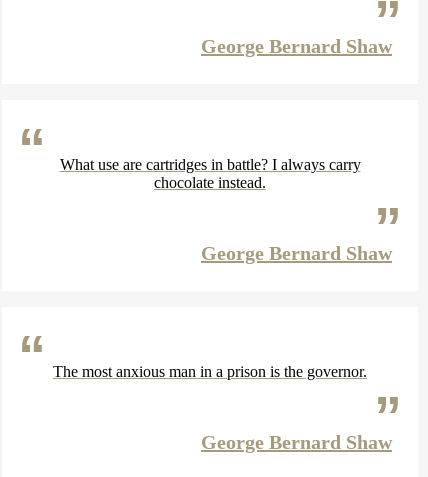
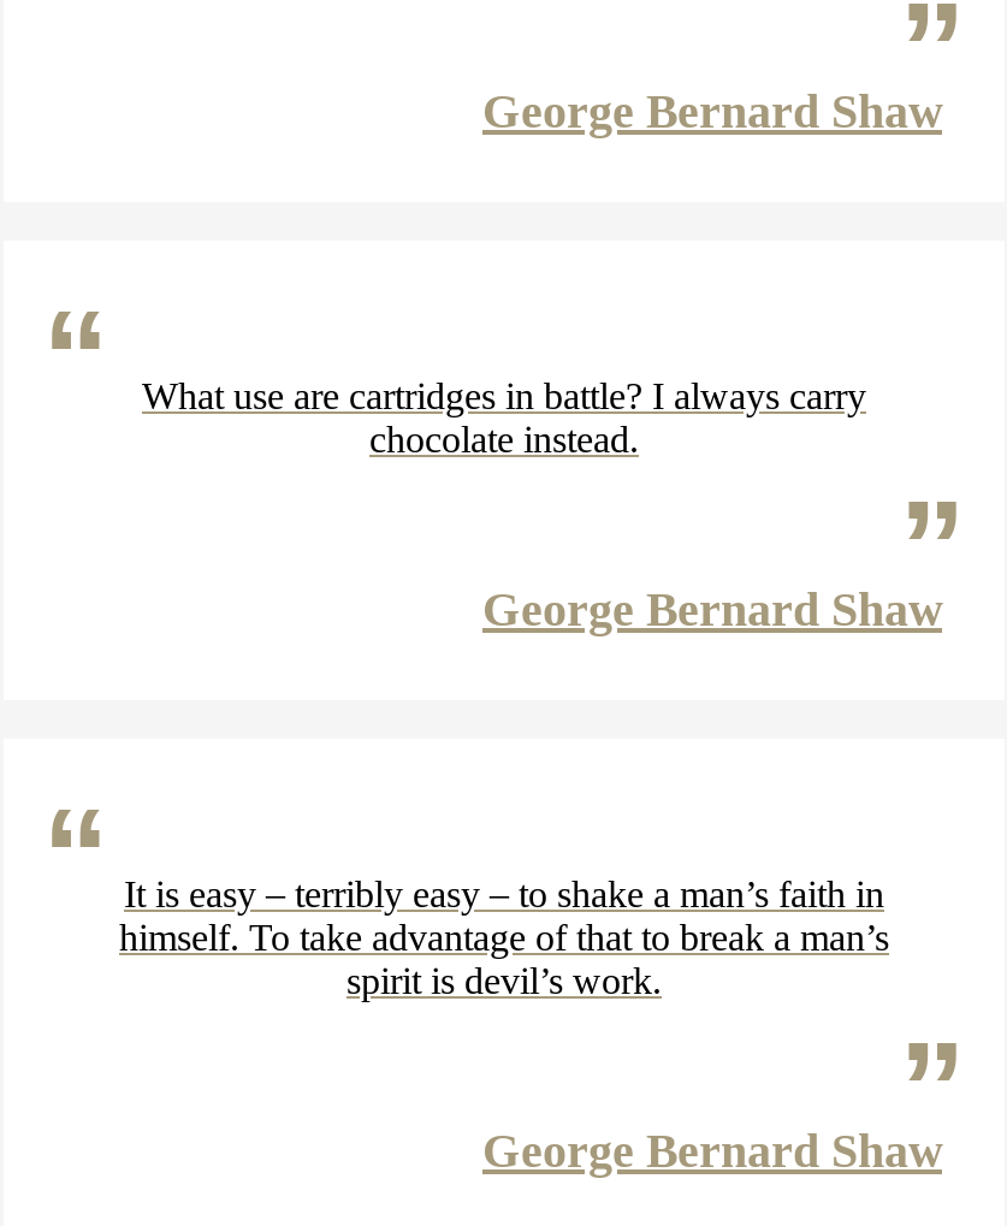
- The most anxious man in a prison is the governor.
+ It is easy – terribly easy – to shake a man’s faith in
+ himself. To take advantage of that to break a man’s
+ spirit is devil’s work.
